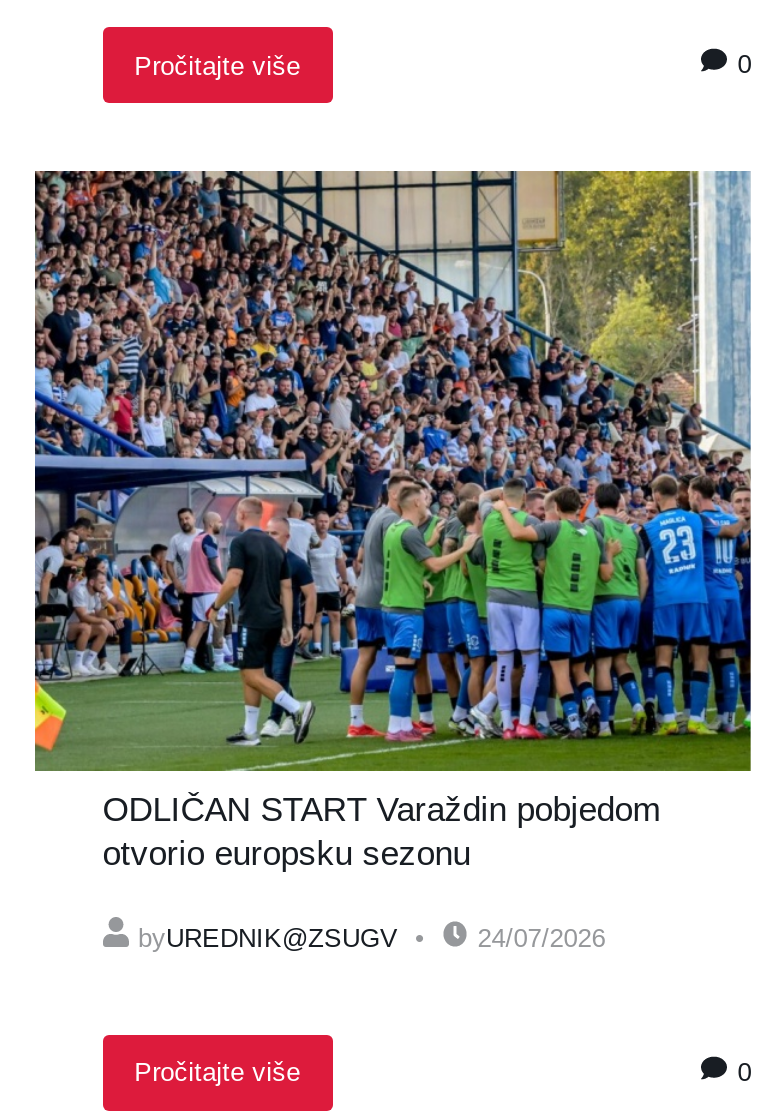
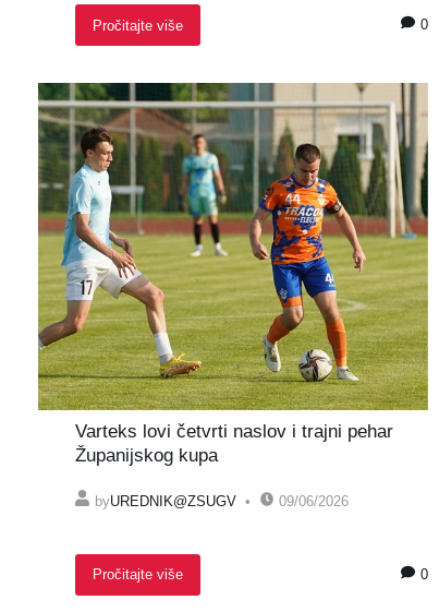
- [image]
- ODLIČAN START Varaždin pobjedom
- otvorio europsku sezonu
+ [image]
+ Varteks lovi četvrti naslov i trajni pehar
+ Županijskog kupa

- 24/07/2026
+ 09/06/2026
